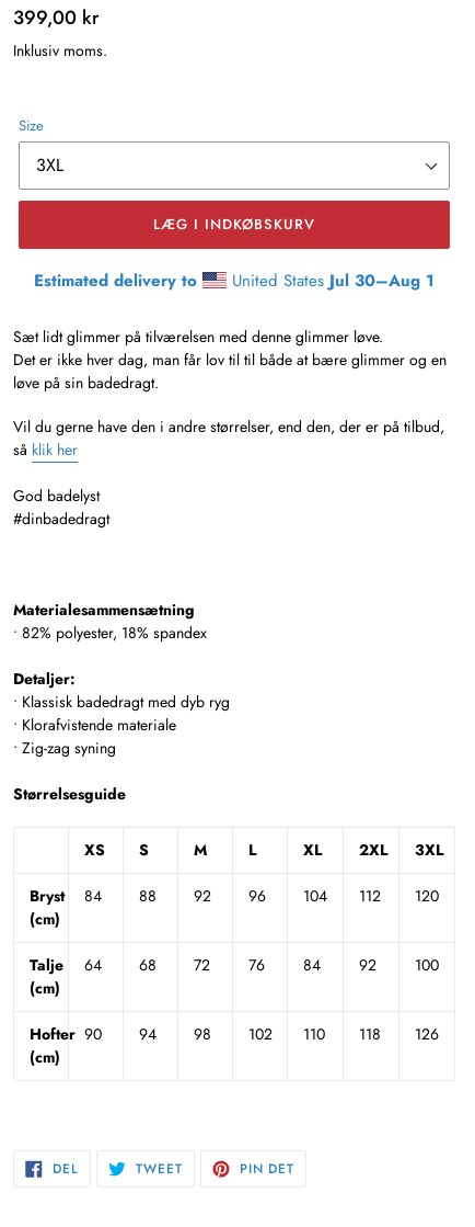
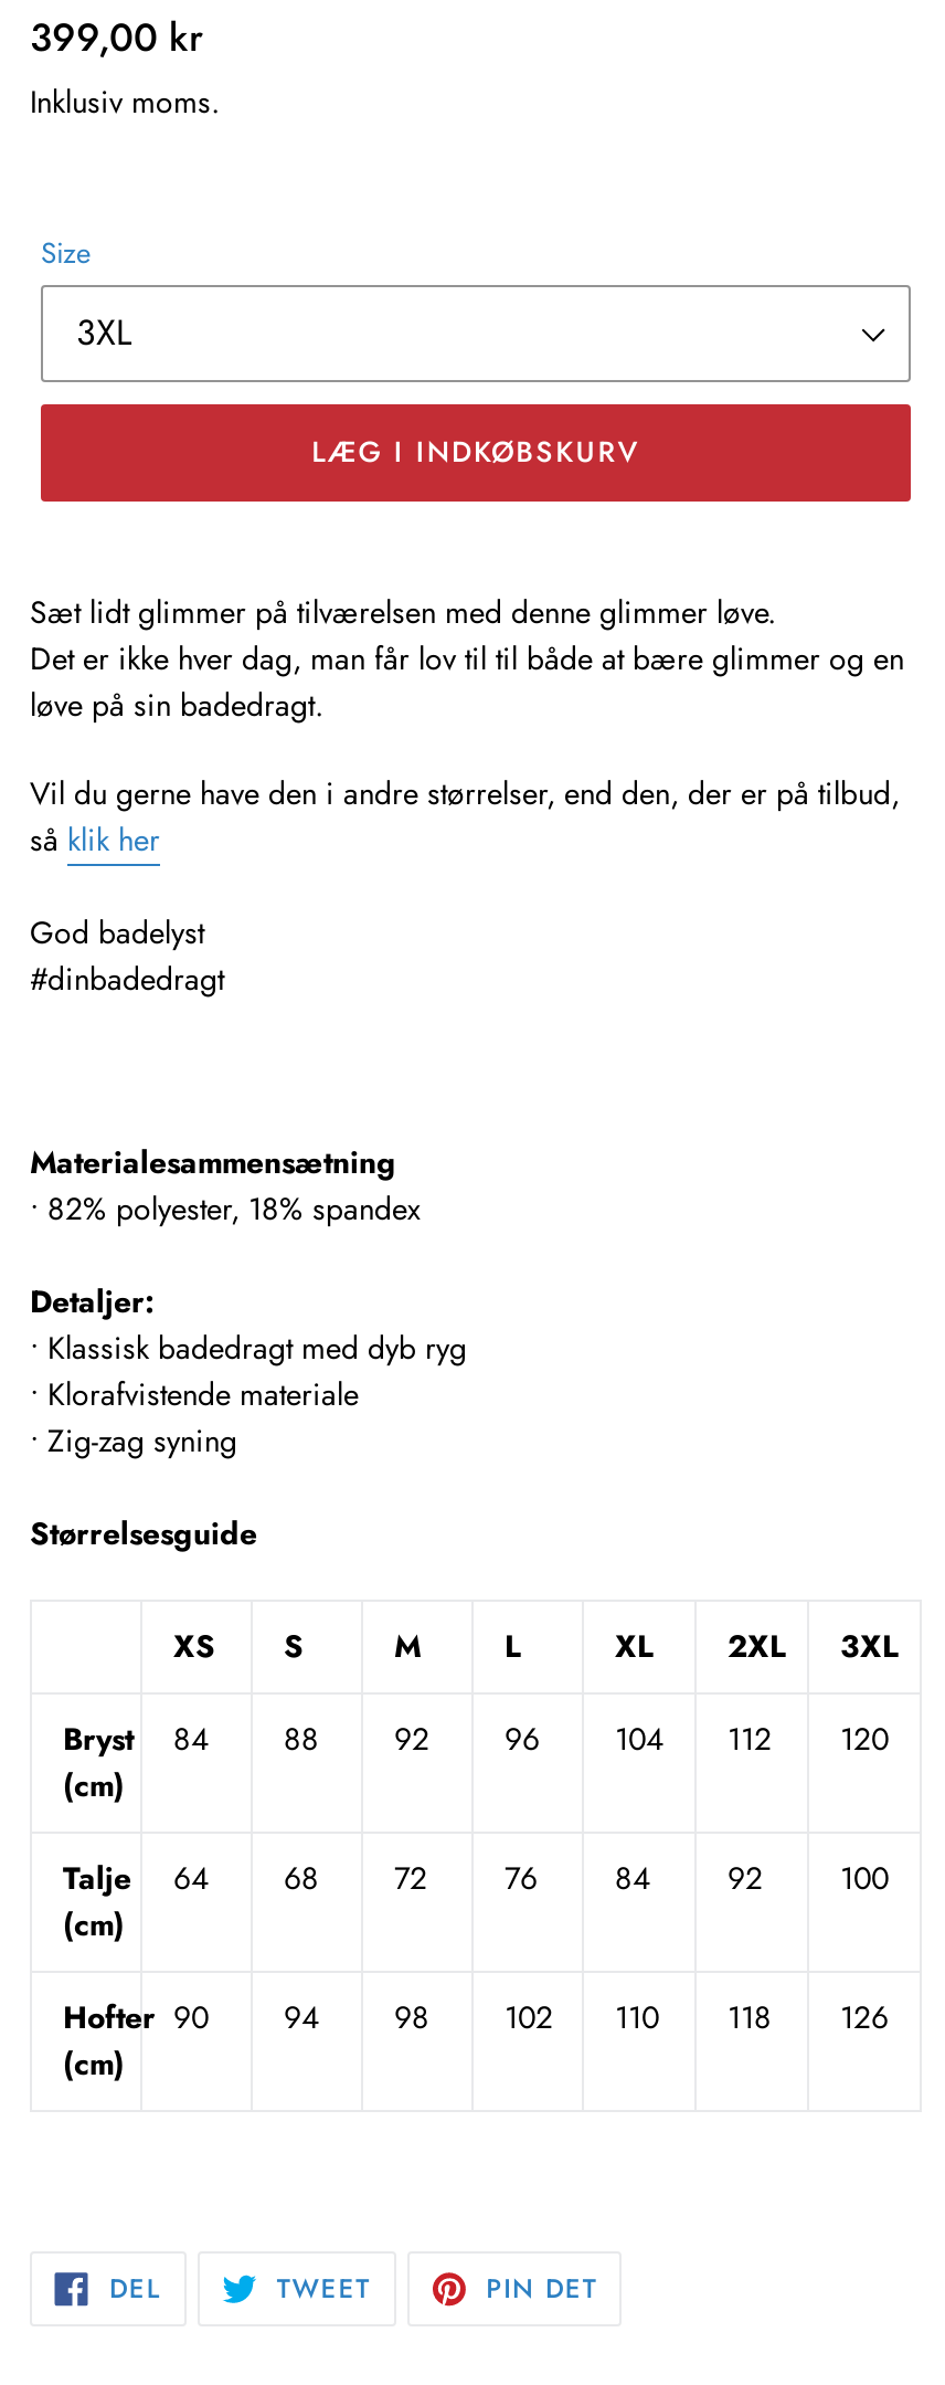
- Estimated delivery to
- United States Jul 30–Aug 1
